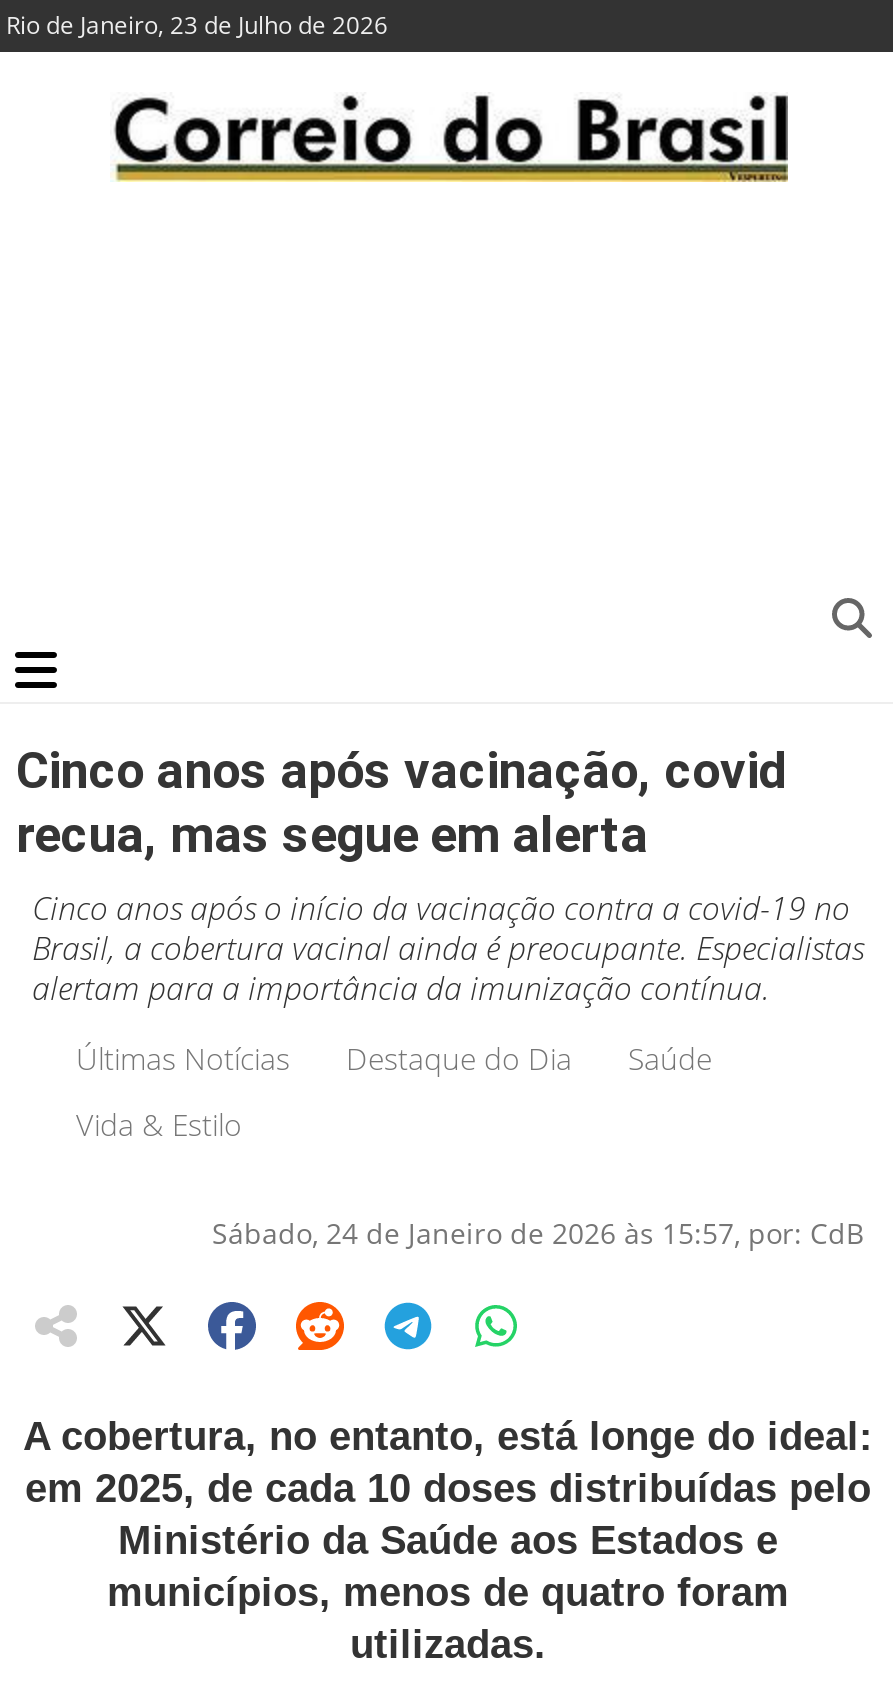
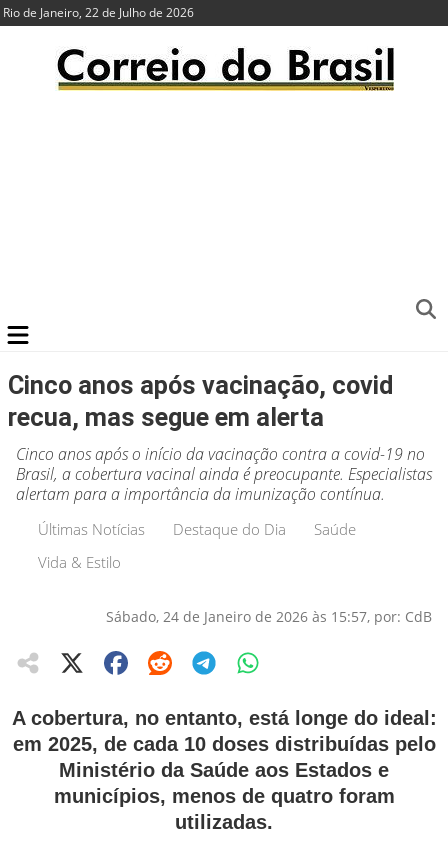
- Rio de Janeiro, 23 de Julho de 2026
+ Rio de Janeiro, 22 de Julho de 2026
